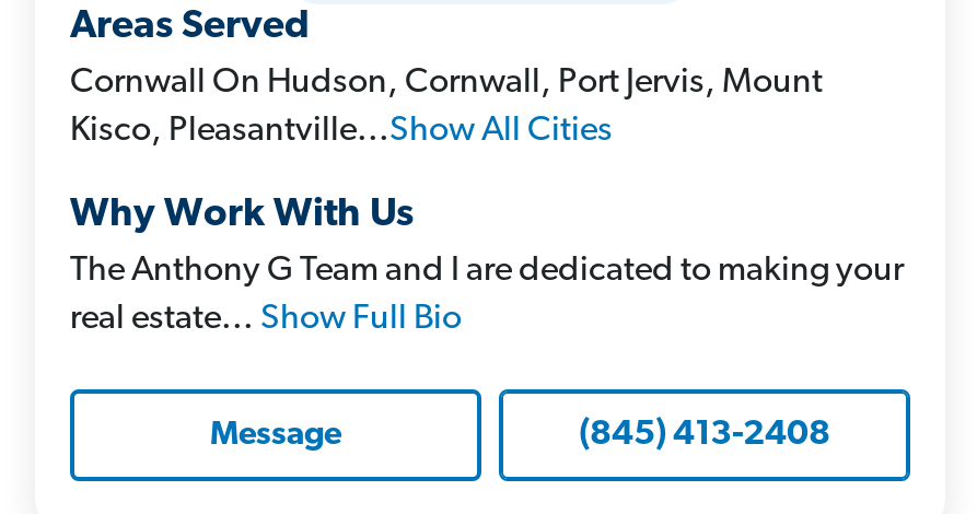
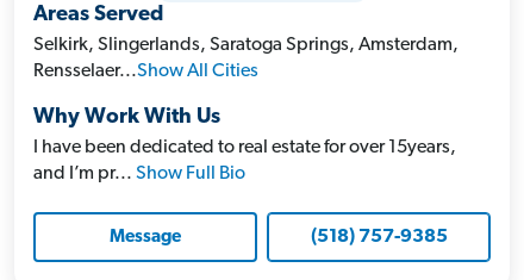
- Cornwall On Hudson, Cornwall, Port Jervis, Mount
- Kisco, Pleasantville... Show All Cities
+ Selkirk, Slingerlands, Saratoga Springs, Amsterdam,
+ Rensselaer... Show All Cities

- The Anthony G Team and I are dedicated to making your
- real estate... Show Full Bio
+ I have been dedicated to real estate for over 15years,
+ and I’m pr... Show Full Bio

- (845) 413-2408
+ (518) 757-9385
